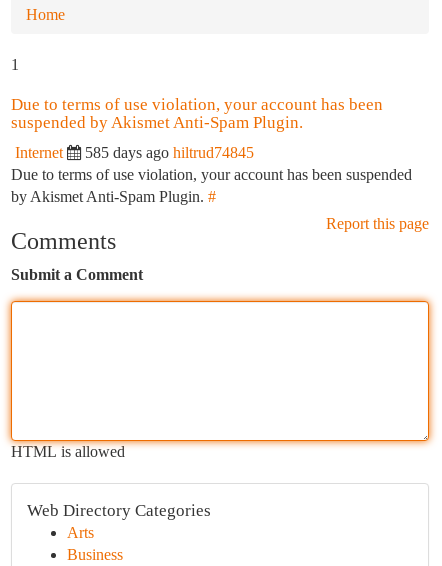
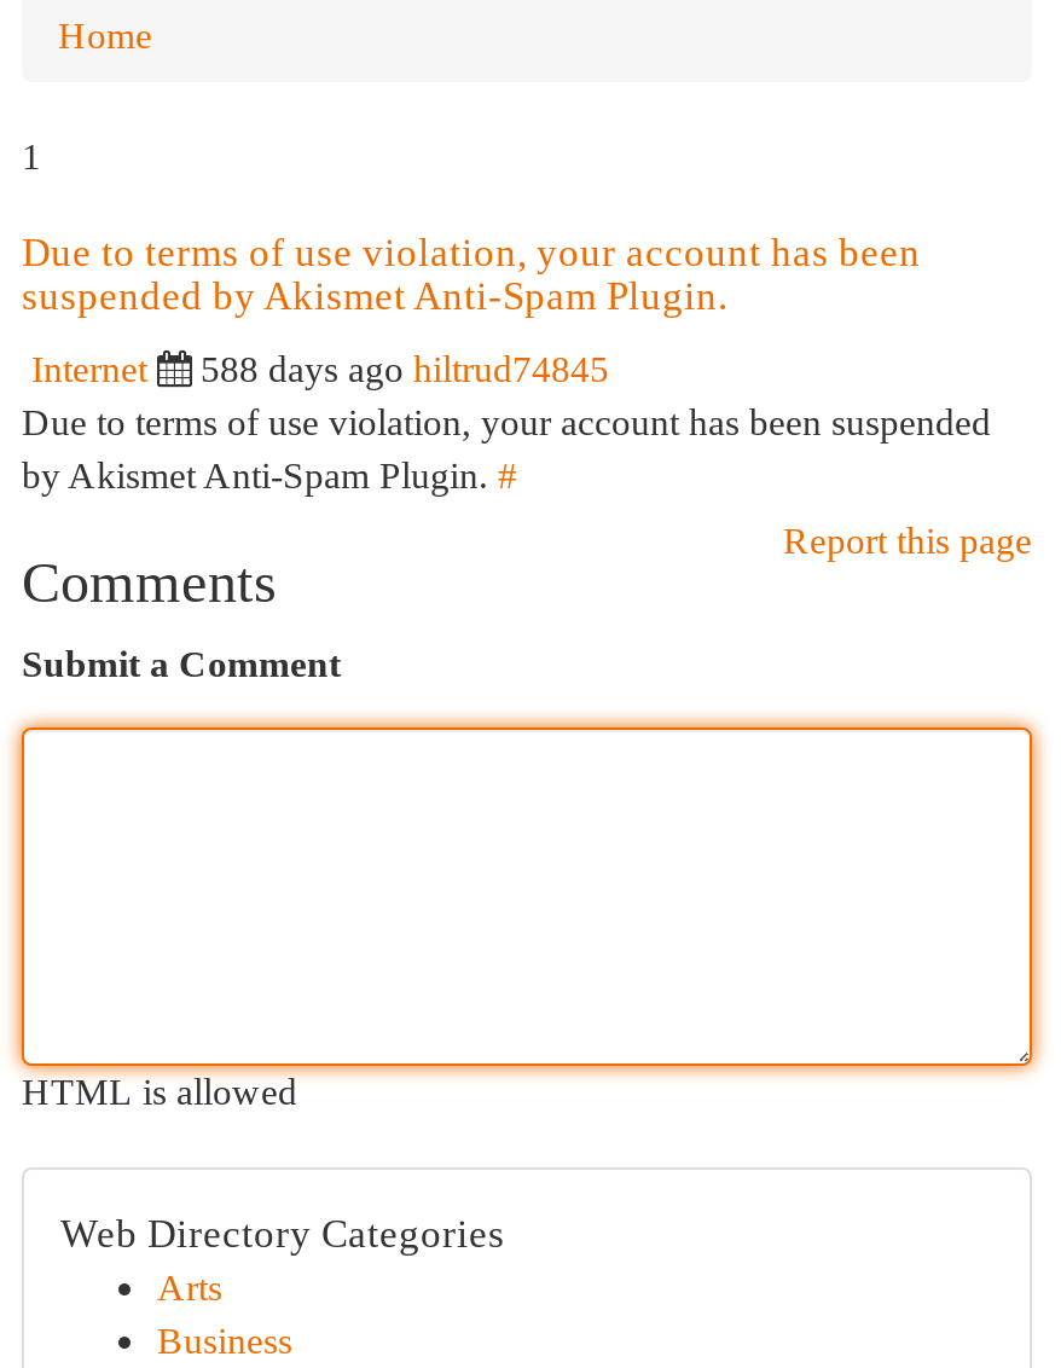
- 585 days ago hiltrud74845
+ 588 days ago hiltrud74845
